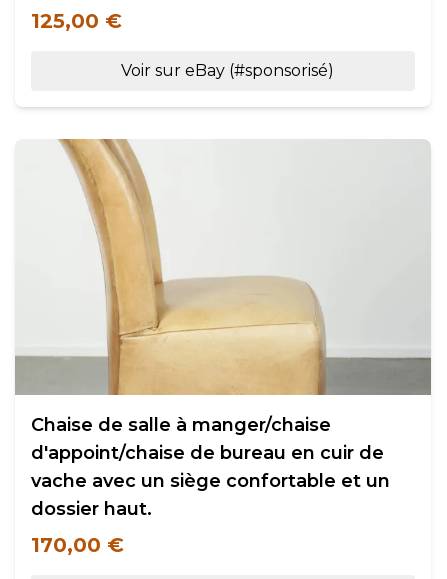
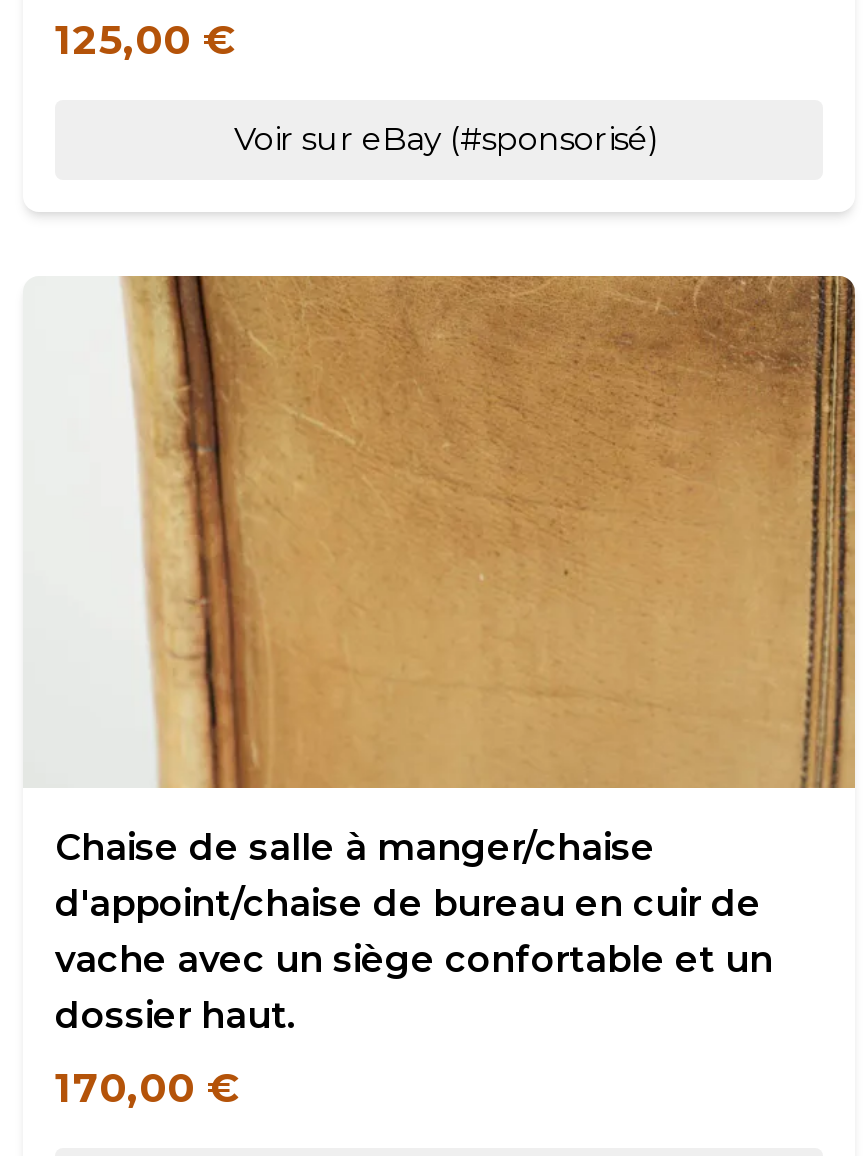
- [image]
+ [image]
